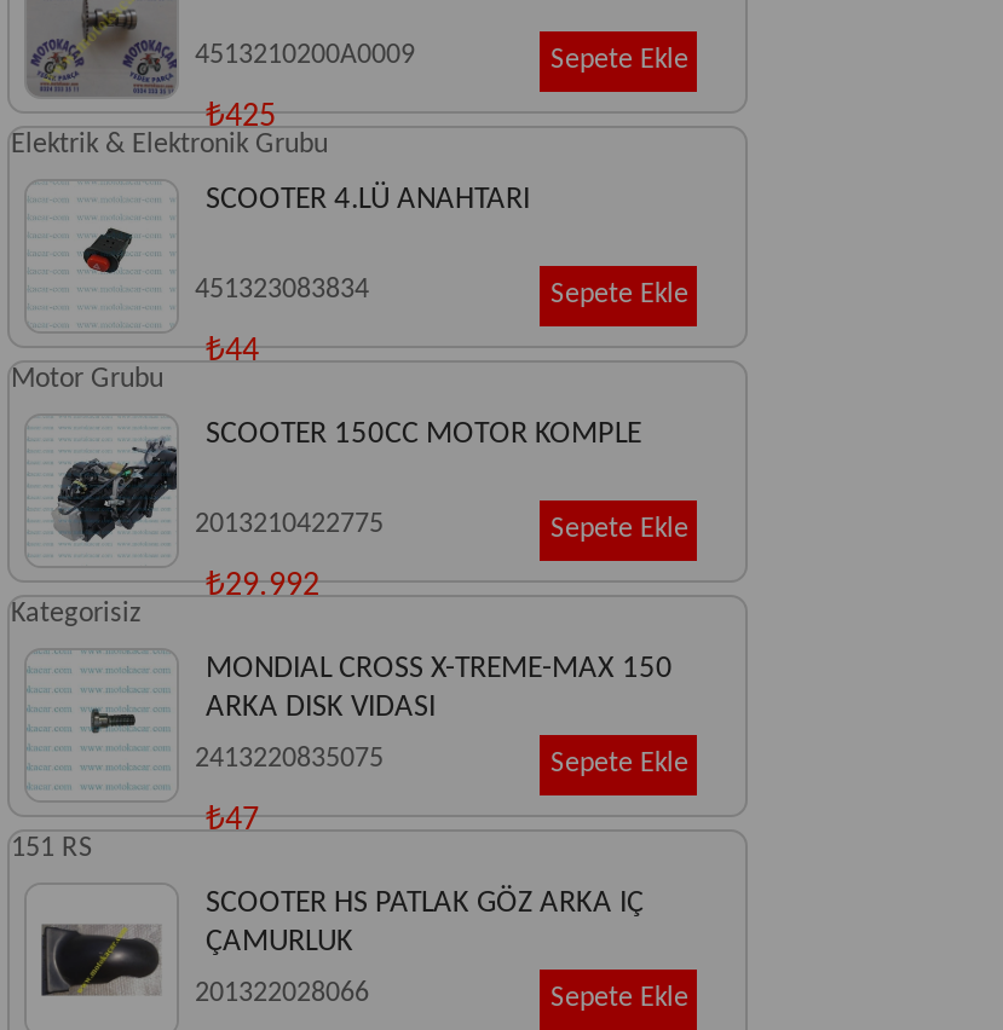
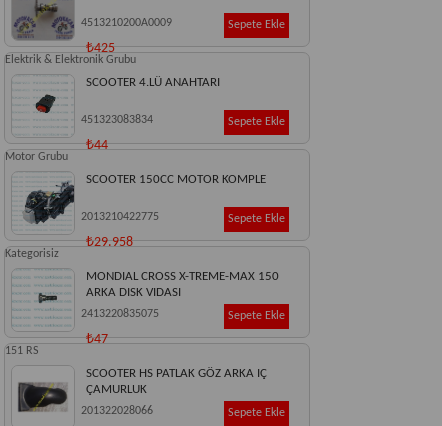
- ₺29.992
+ ₺29.958
